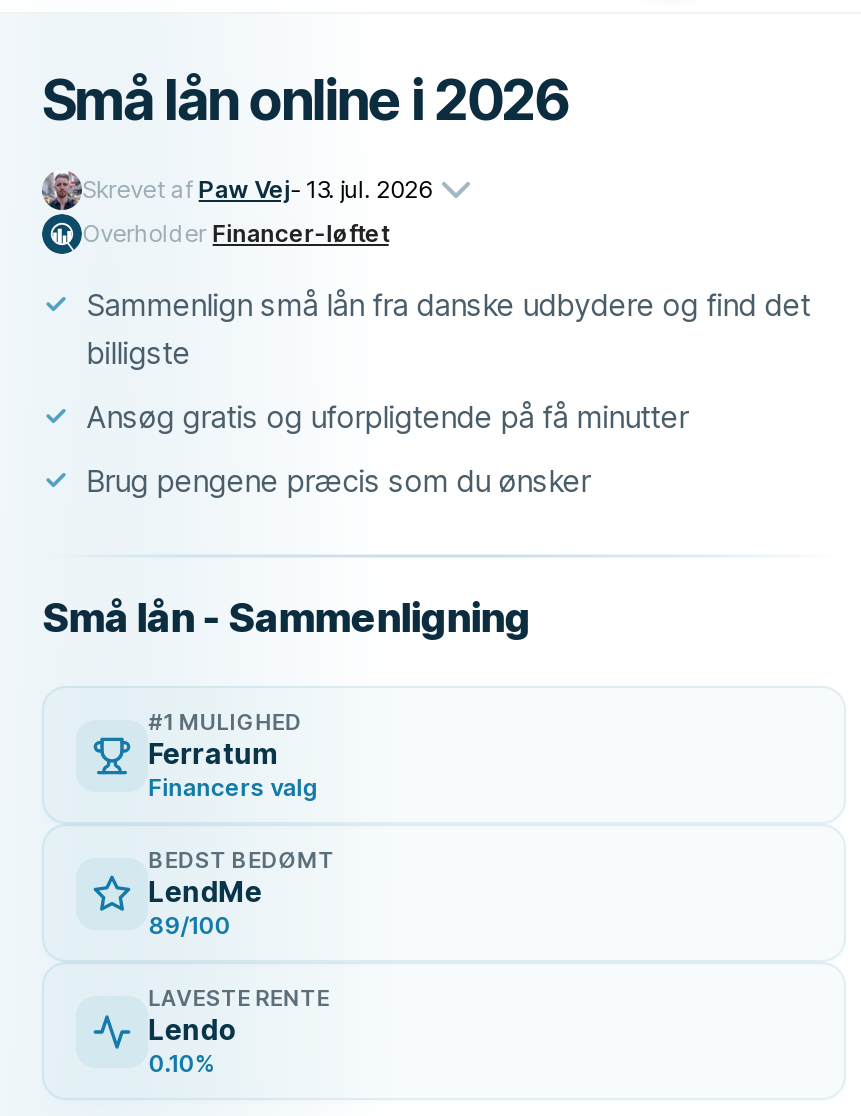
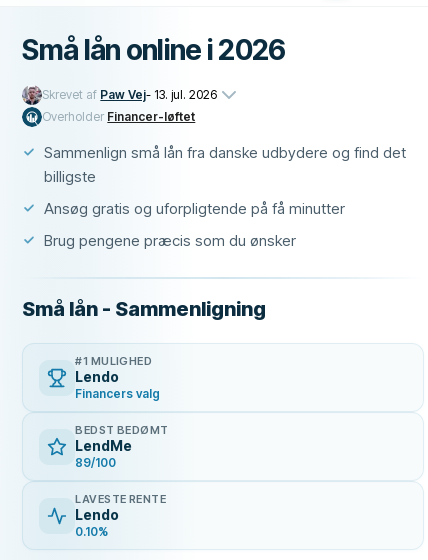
- Ferratum
+ Lendo
